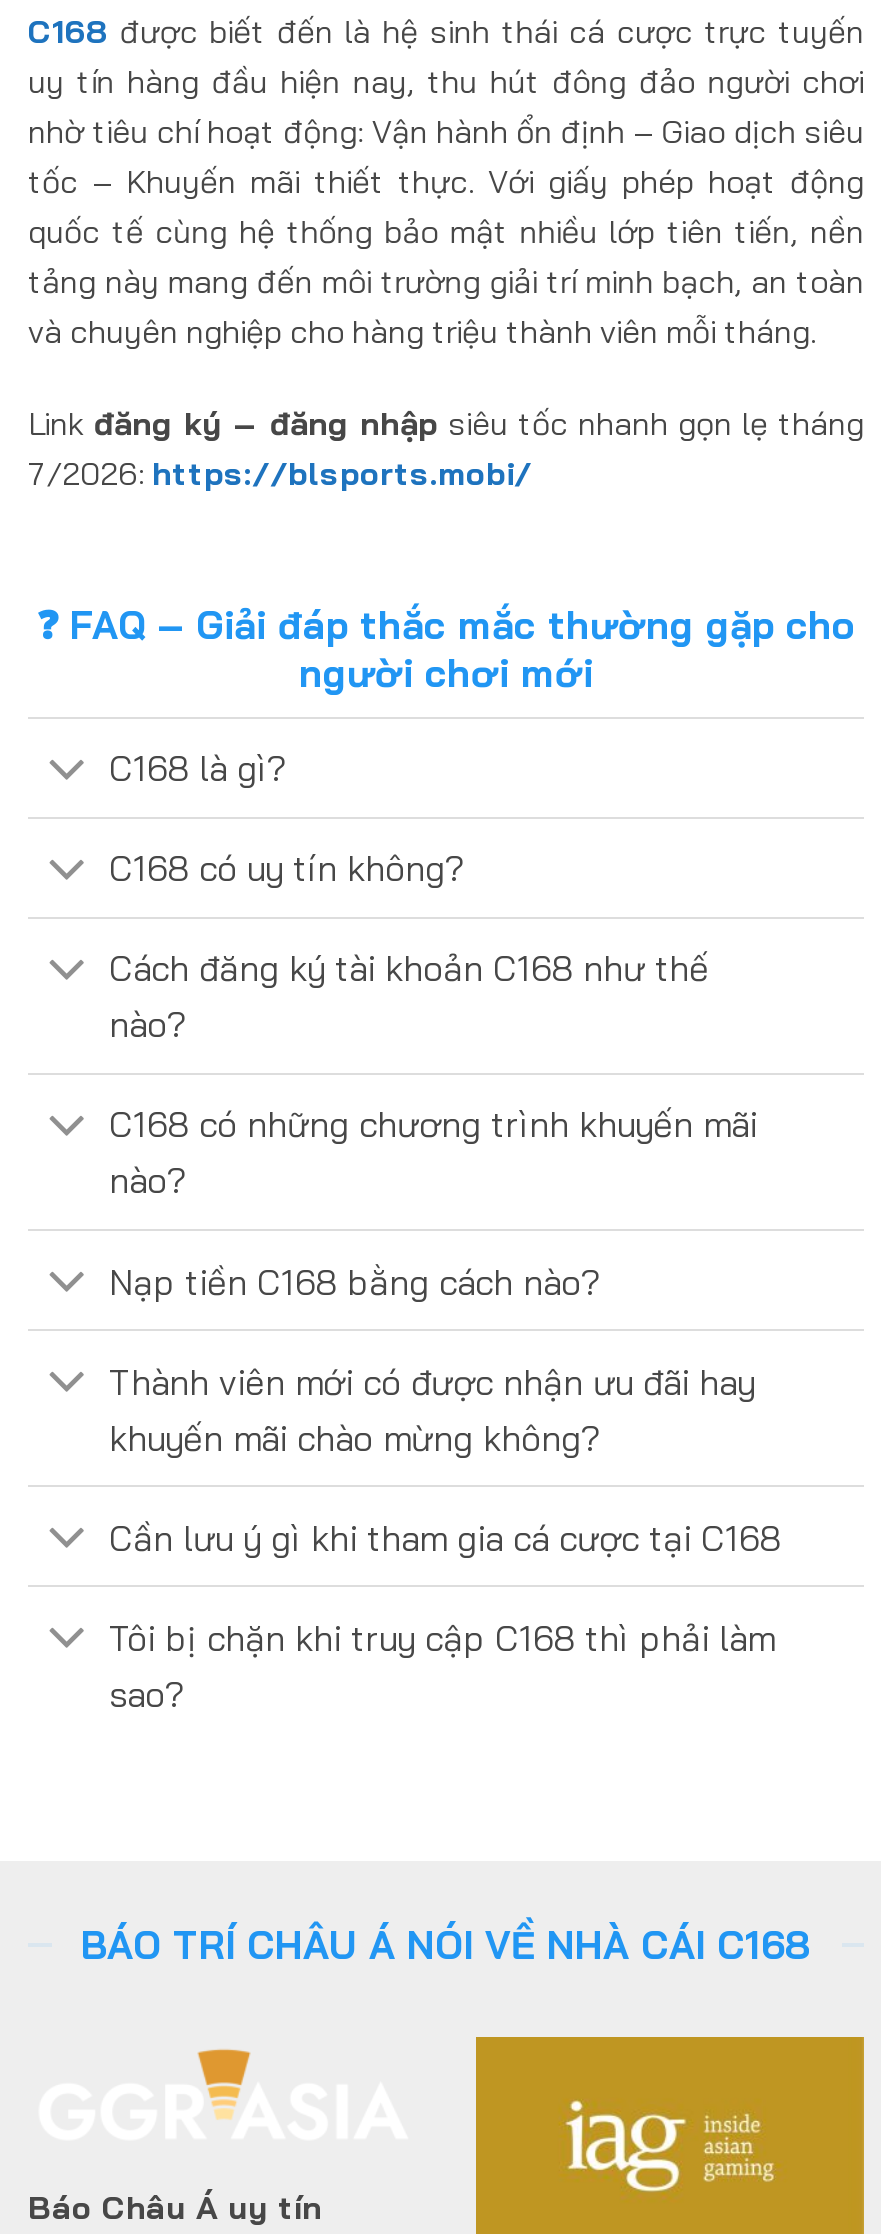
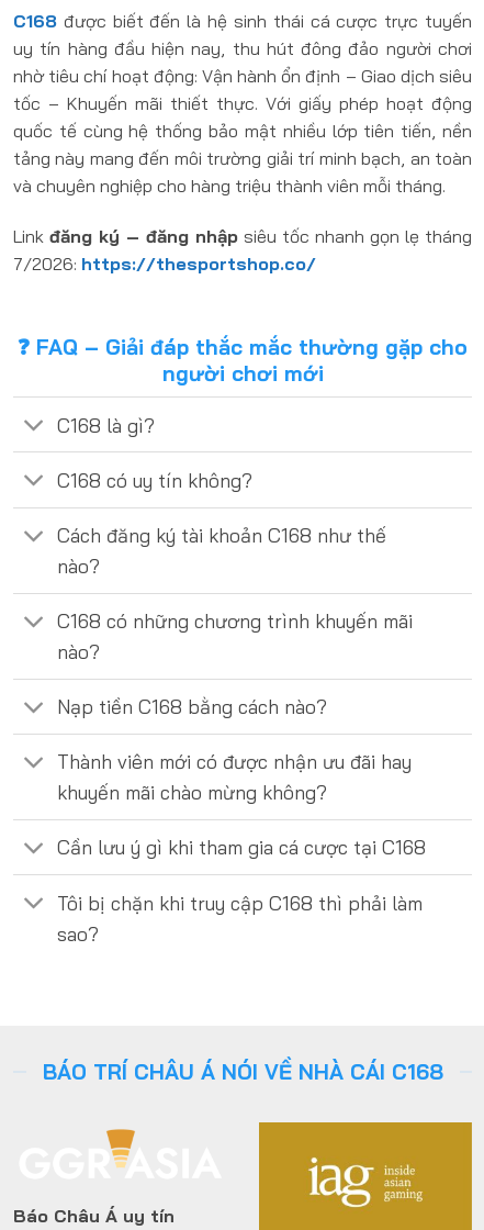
- 7/2026: https://blsports.mobi/
+ 7/2026: https://thesportshop.co/
